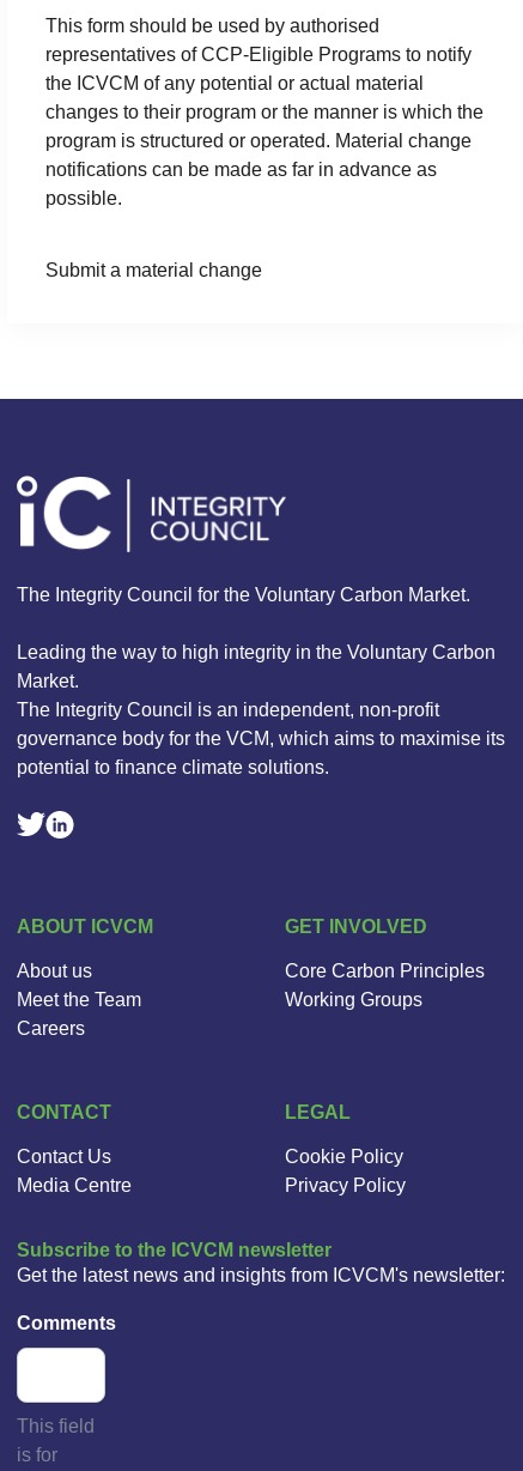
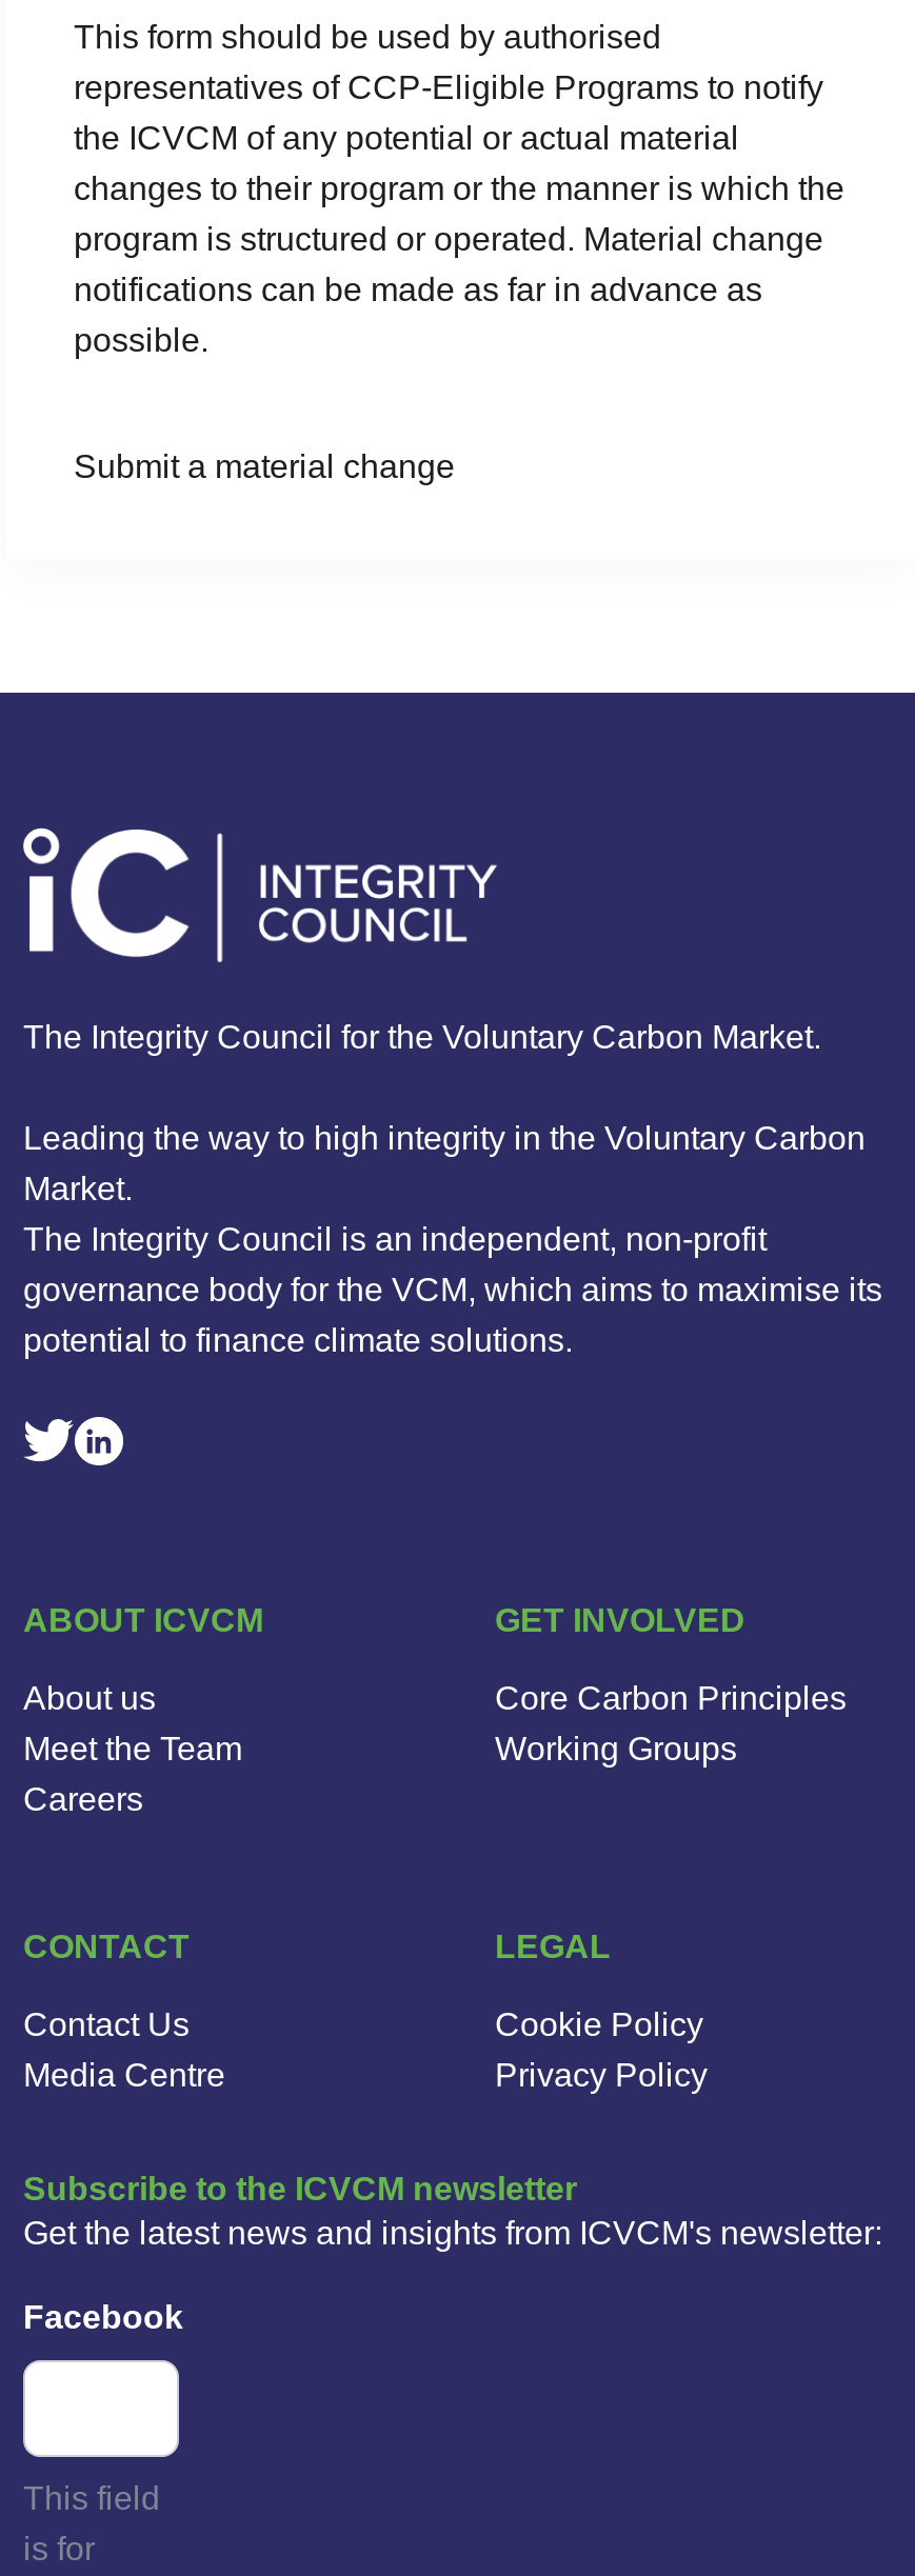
- Comments
+ Facebook
